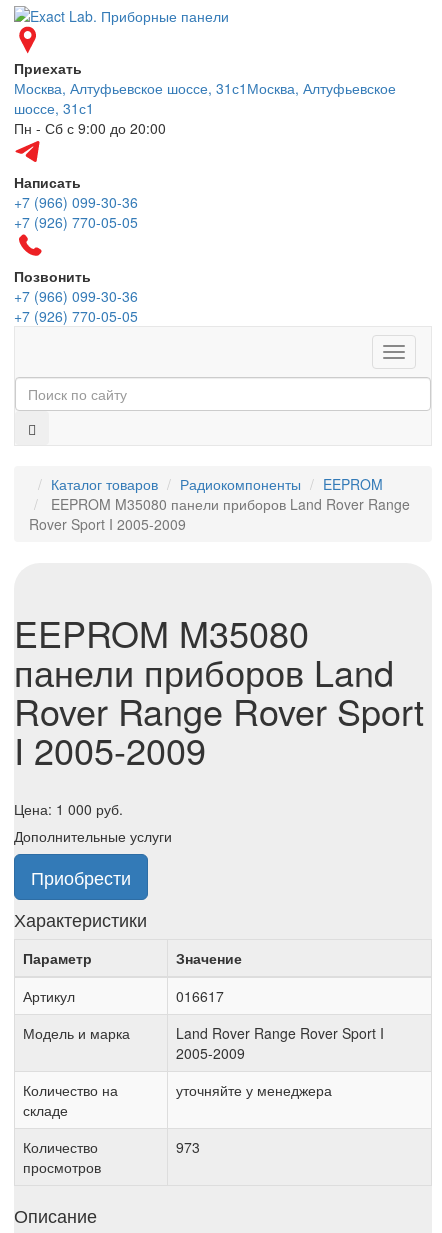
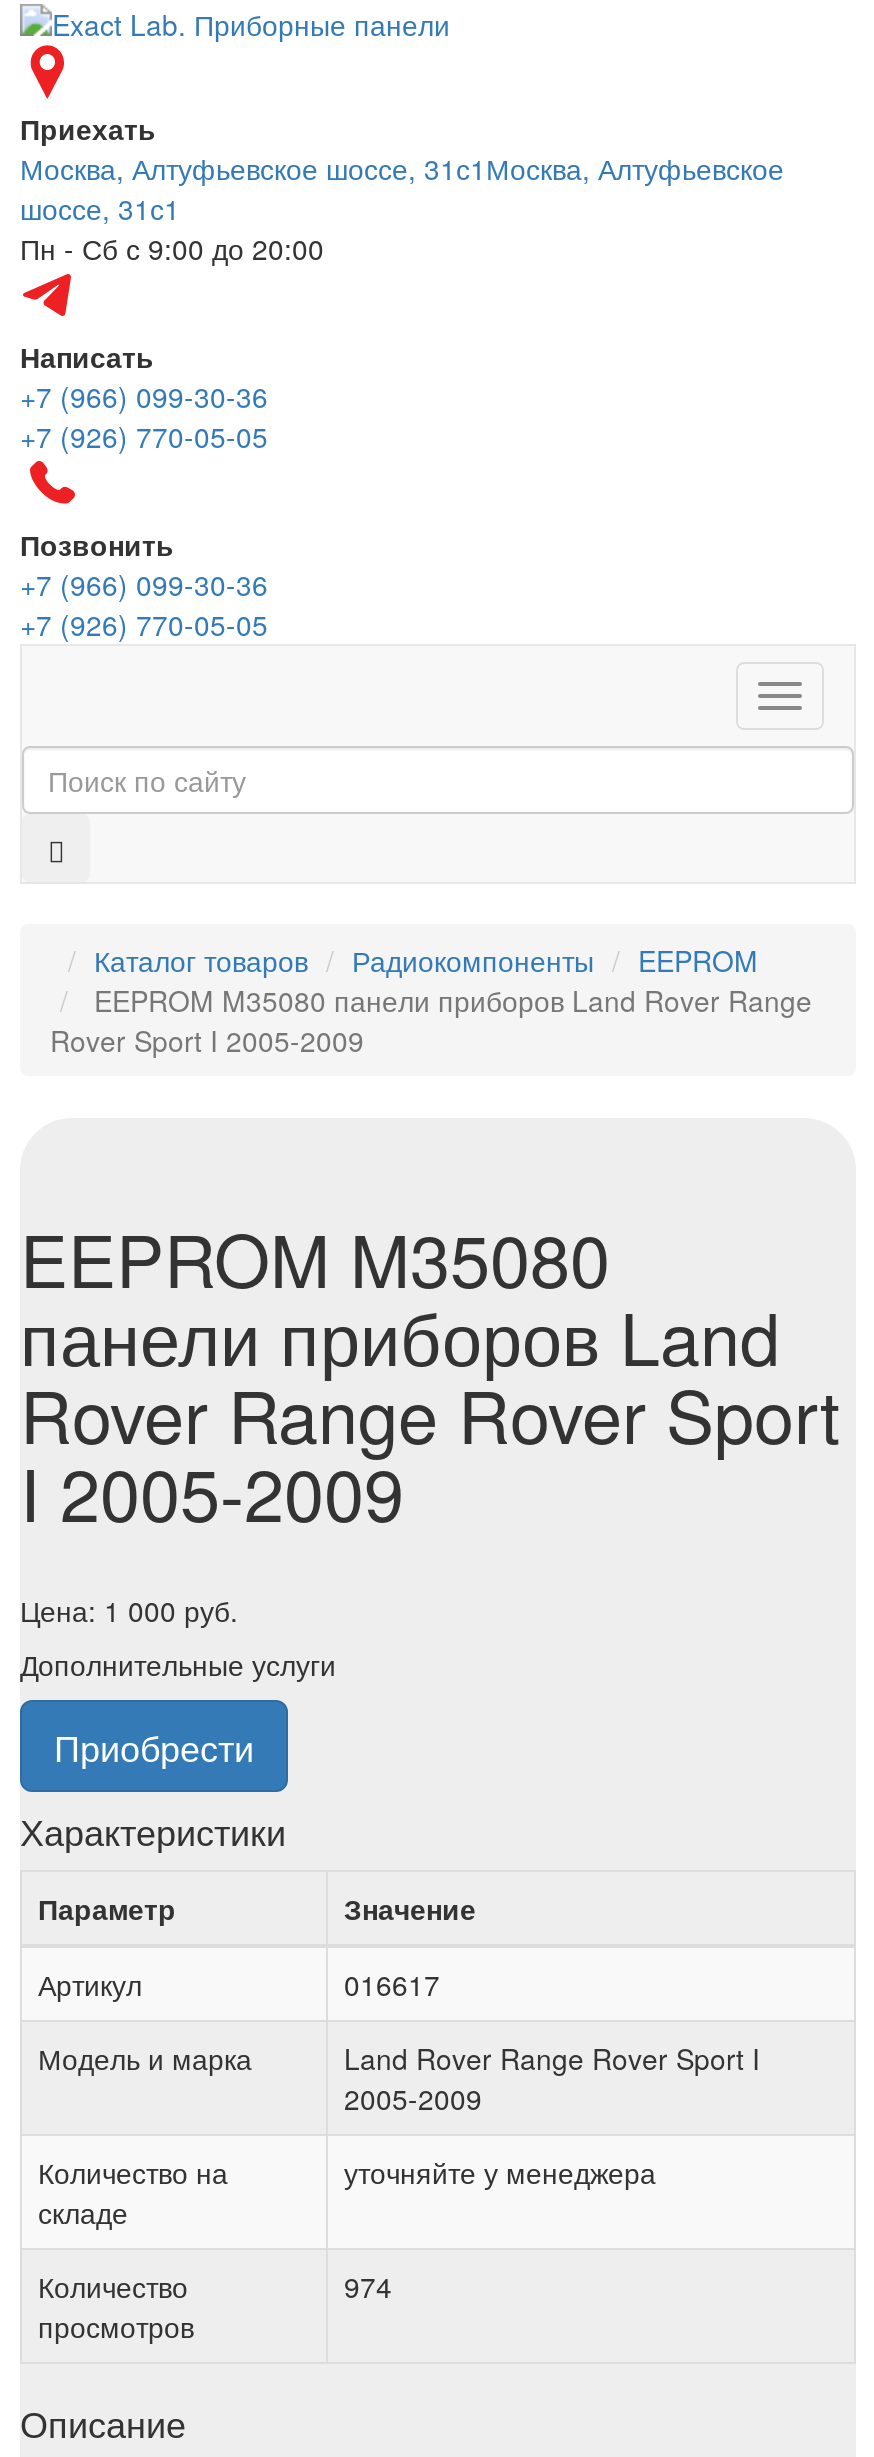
- 973
+ 974
